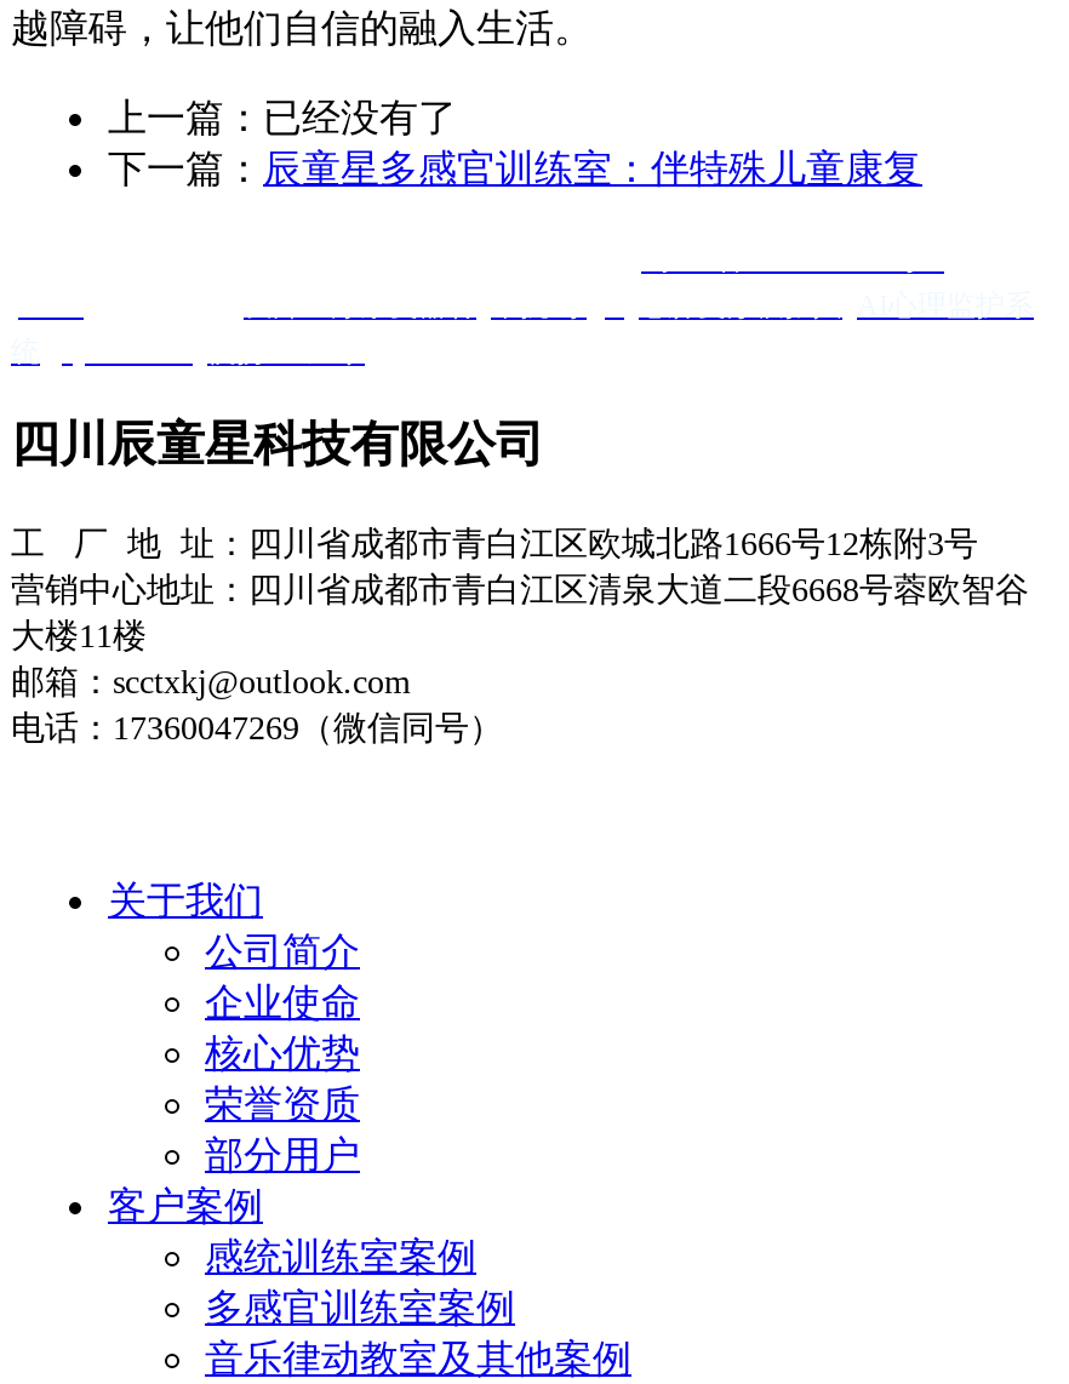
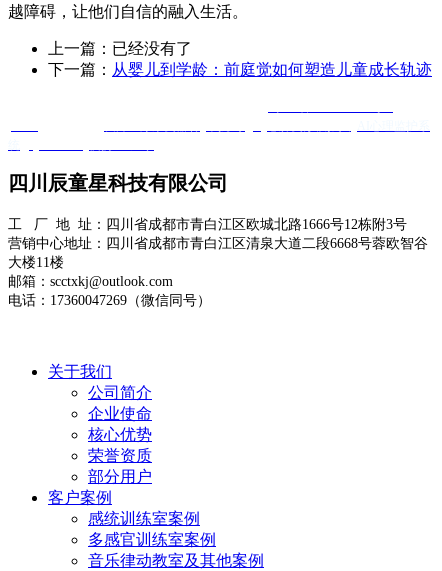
- 下一篇：辰童星多感官训练室：伴特殊儿童康复
+ 下一篇：从婴儿到学龄：前庭觉如何塑造儿童成长轨迹
